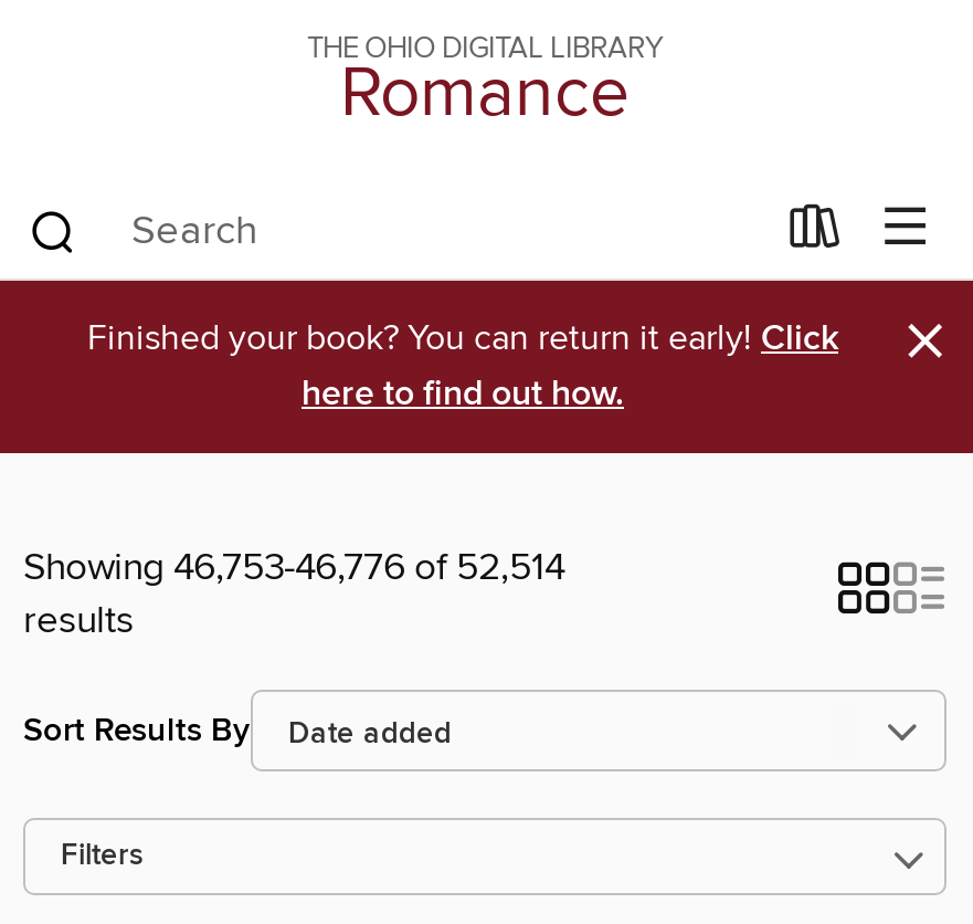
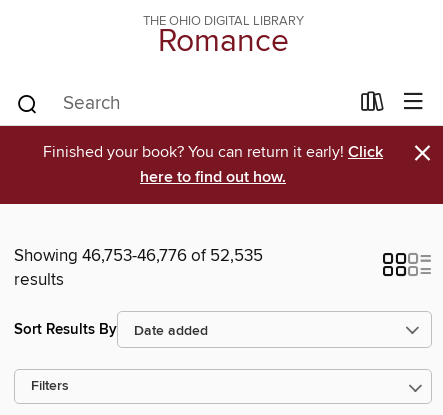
- Showing 46,753-46,776 of 52,514
+ Showing 46,753-46,776 of 52,535
